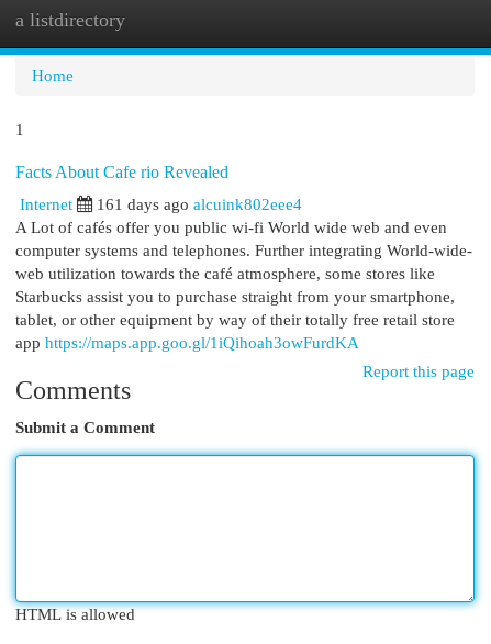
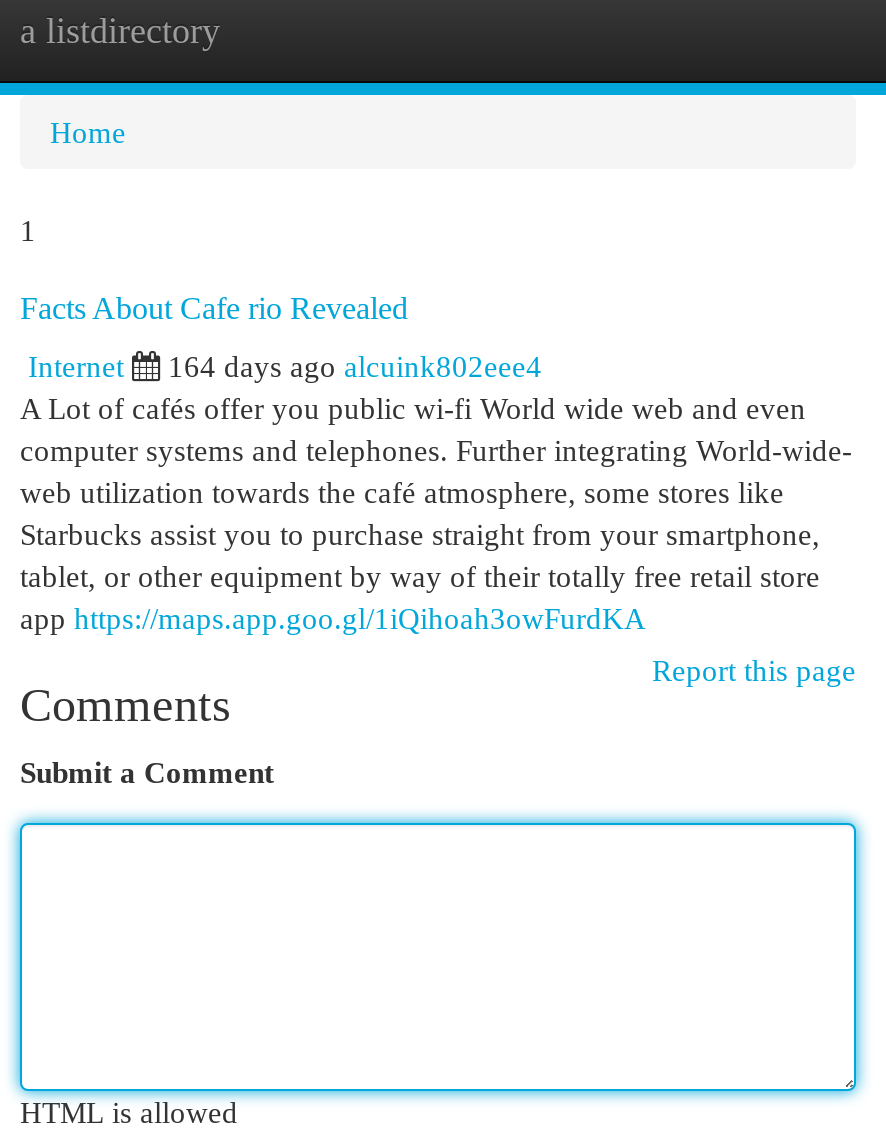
- 161 days ago alcuink802eee4
+ 164 days ago alcuink802eee4
